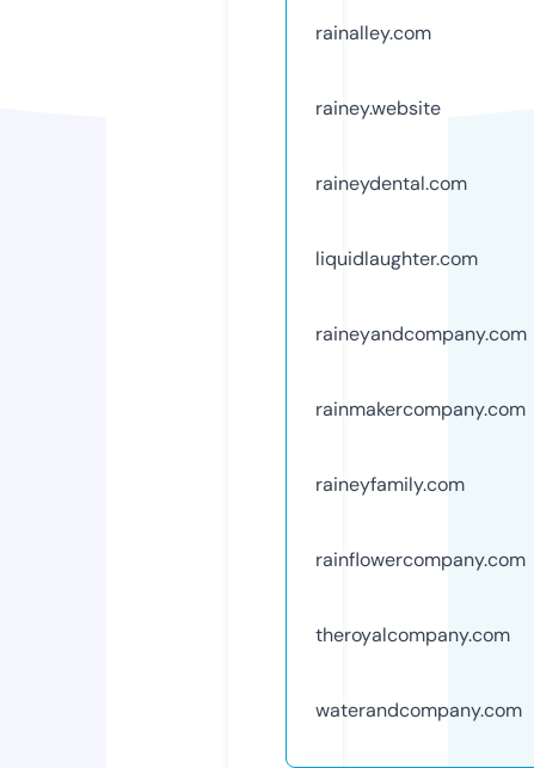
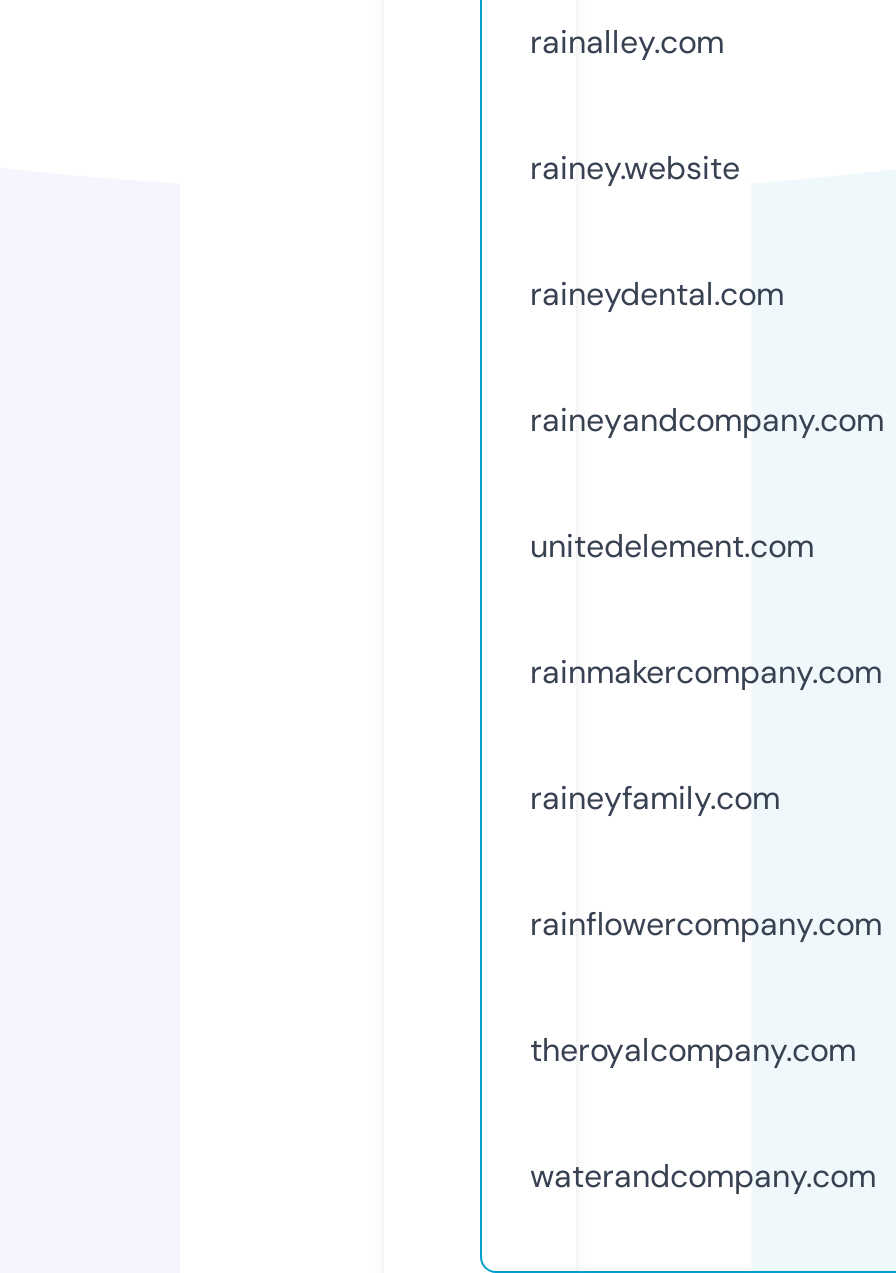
- liquidlaughter.com

moved up: raineyandcompany.com

+ unitedelement.com
